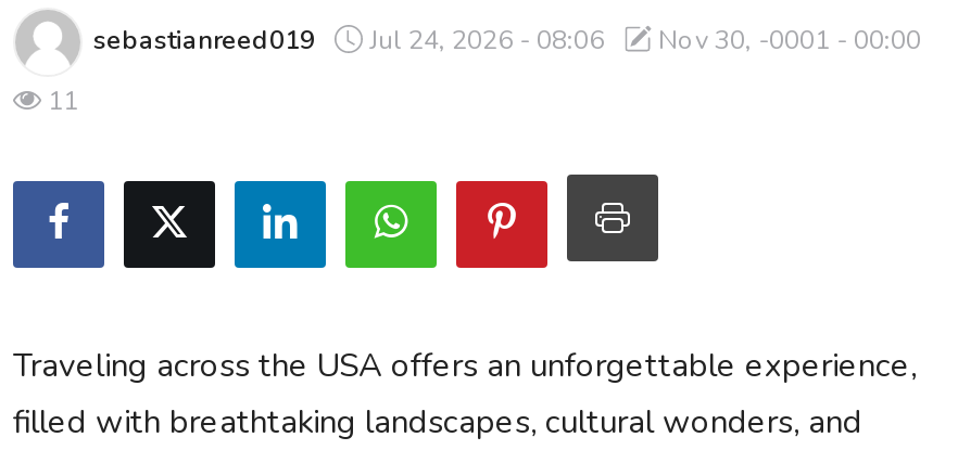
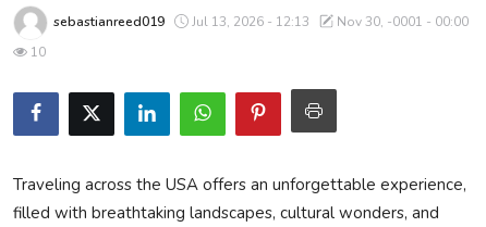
- sebastianreed019 Jul 24, 2026 - 08:06 Nov 30, -0001 - 00:00
+ sebastianreed019 Jul 13, 2026 - 12:13 Nov 30, -0001 - 00:00

- 11
+ 10
